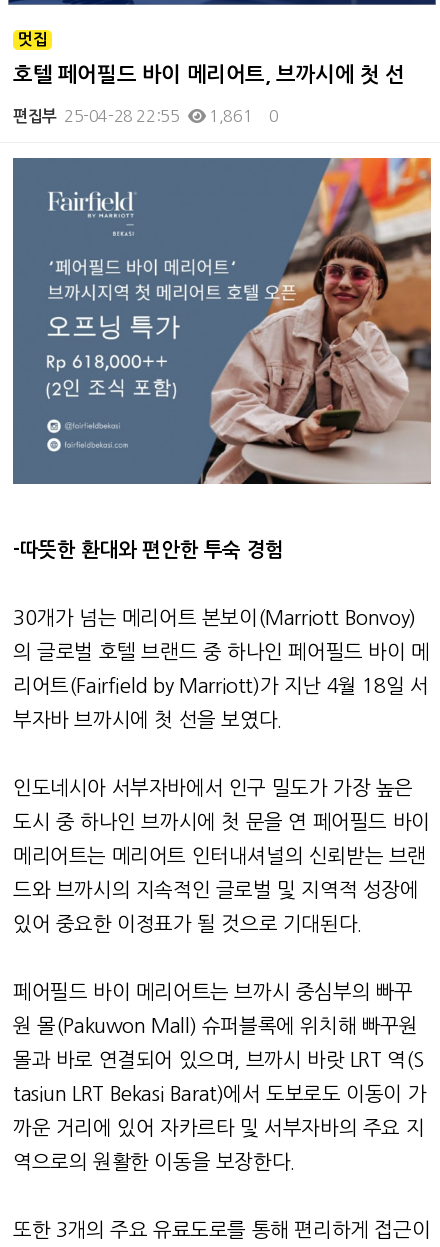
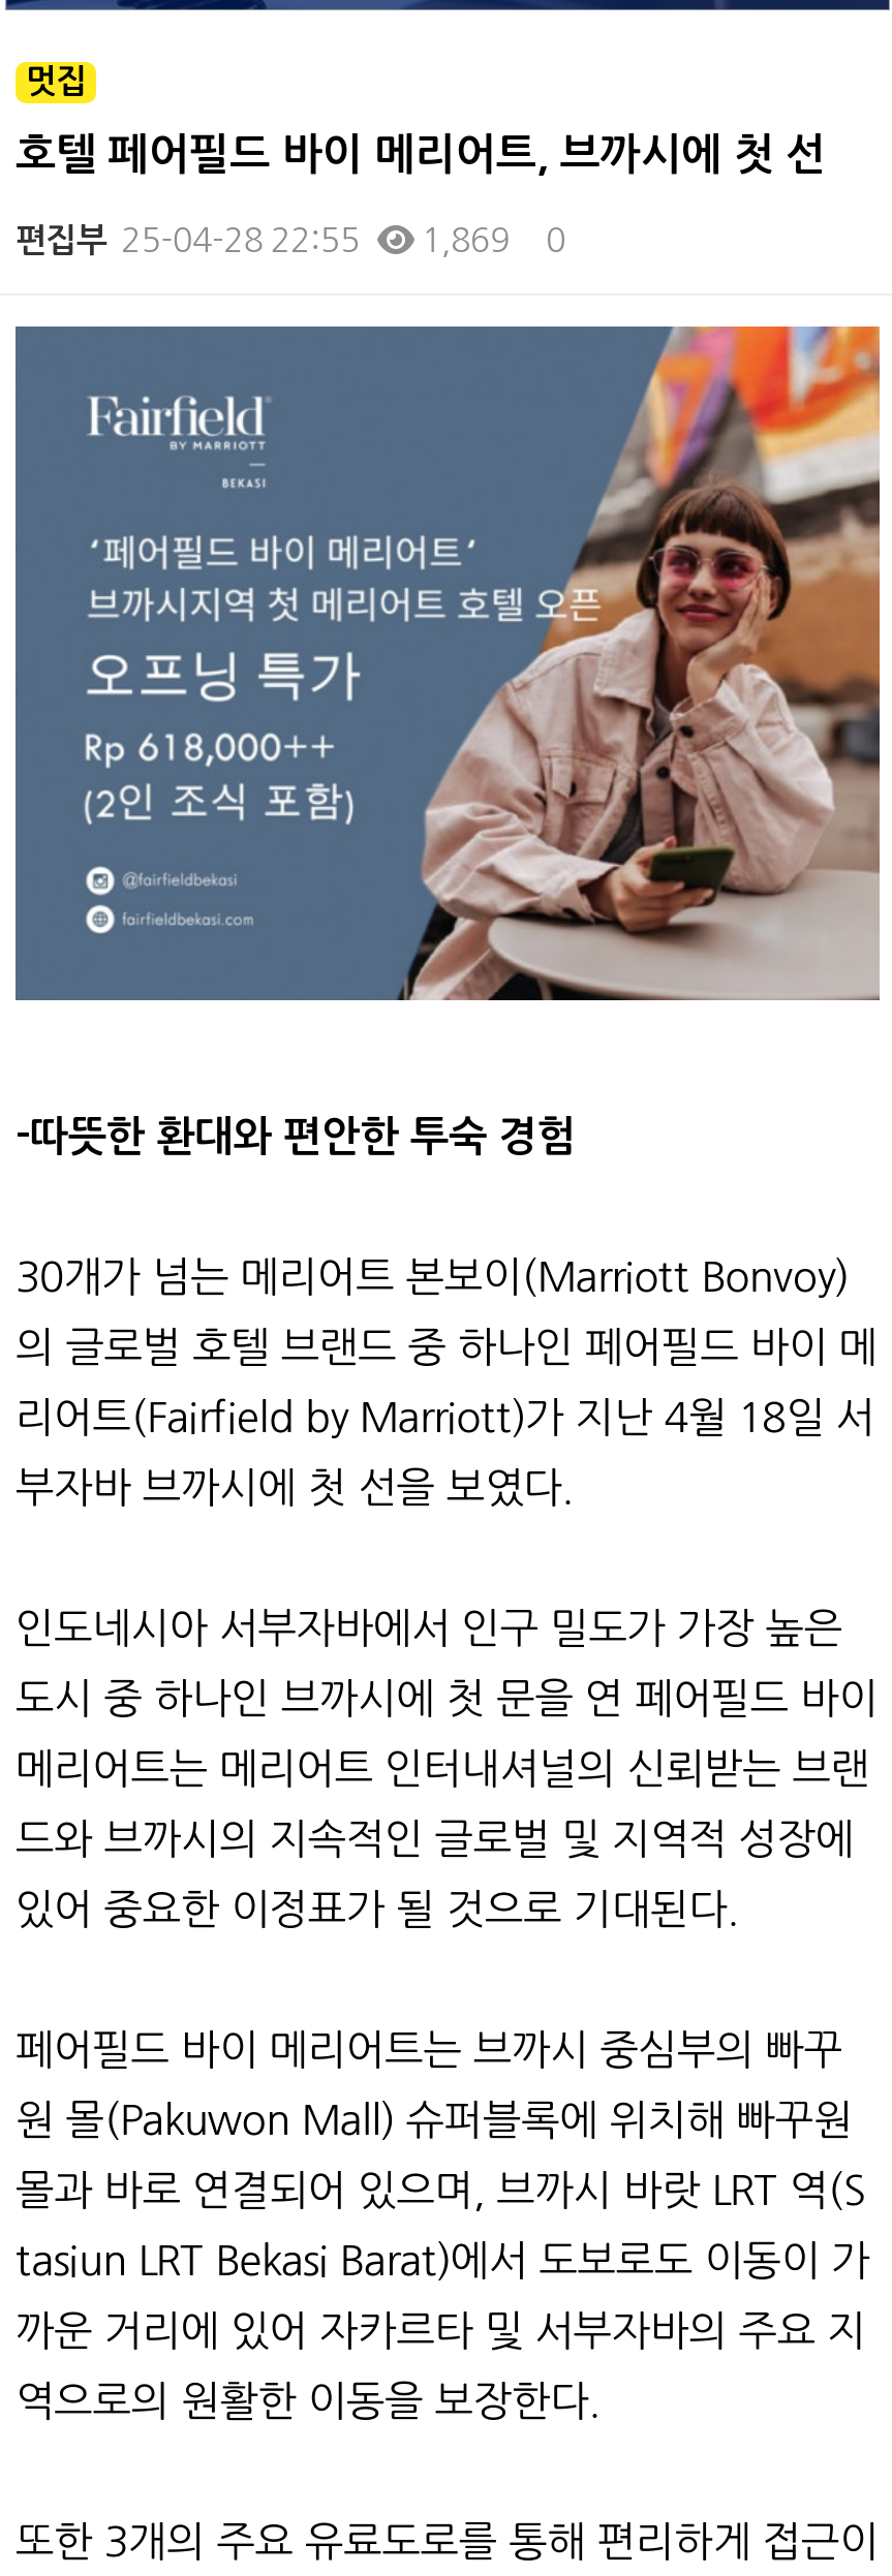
- 편집부 25-04-28 22:55 1,861 0
+ 편집부 25-04-28 22:55 1,869 0
